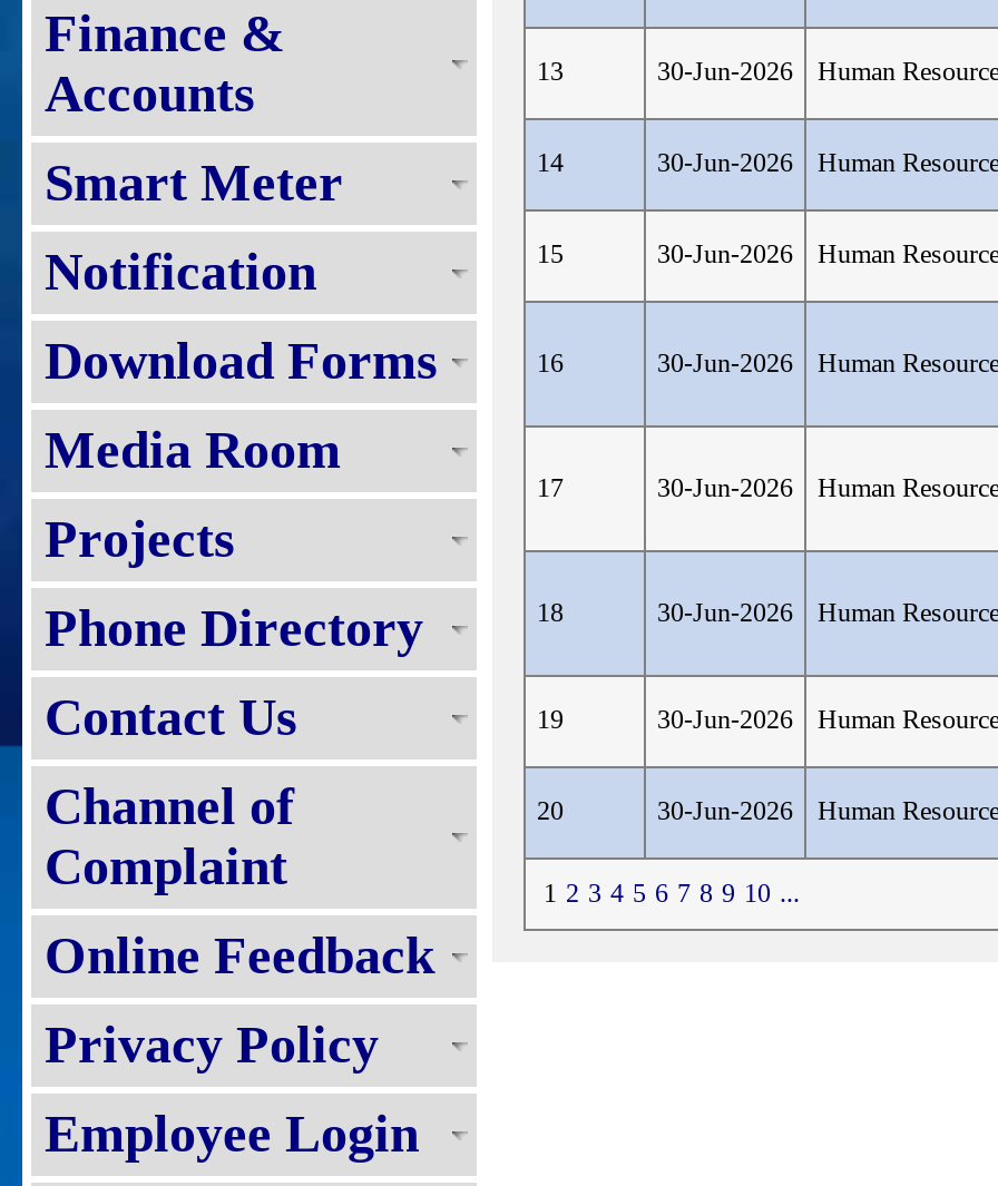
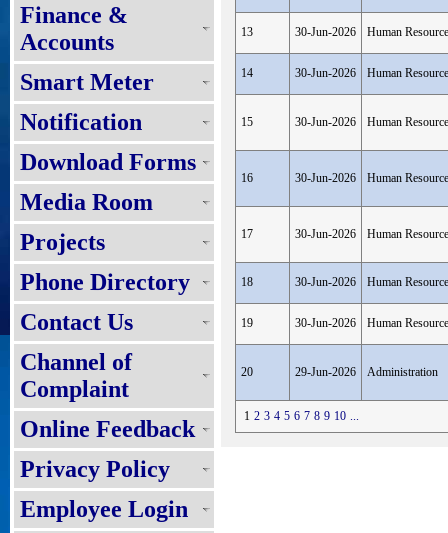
- 30-Jun-2026
- Human Resource
+ 29-Jun-2026
+ Administration
